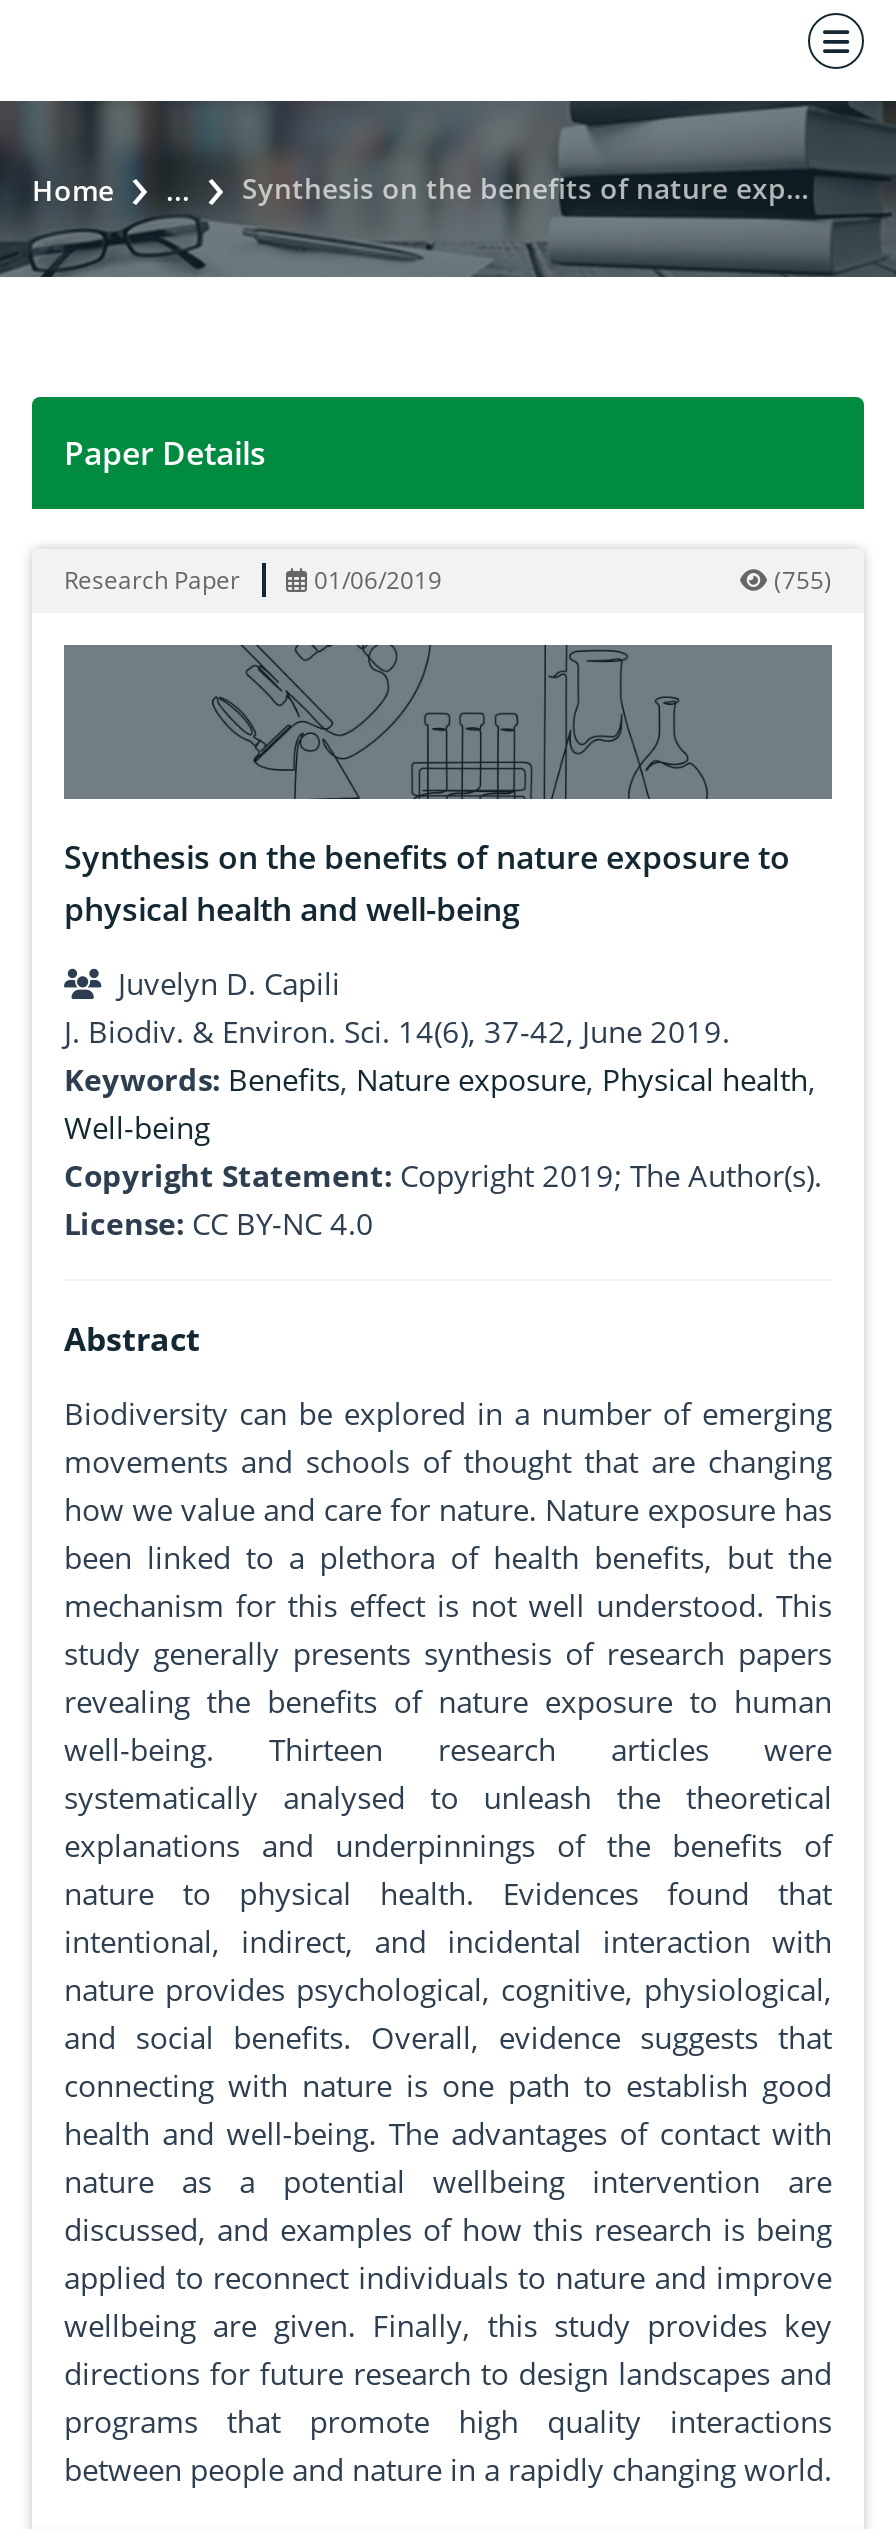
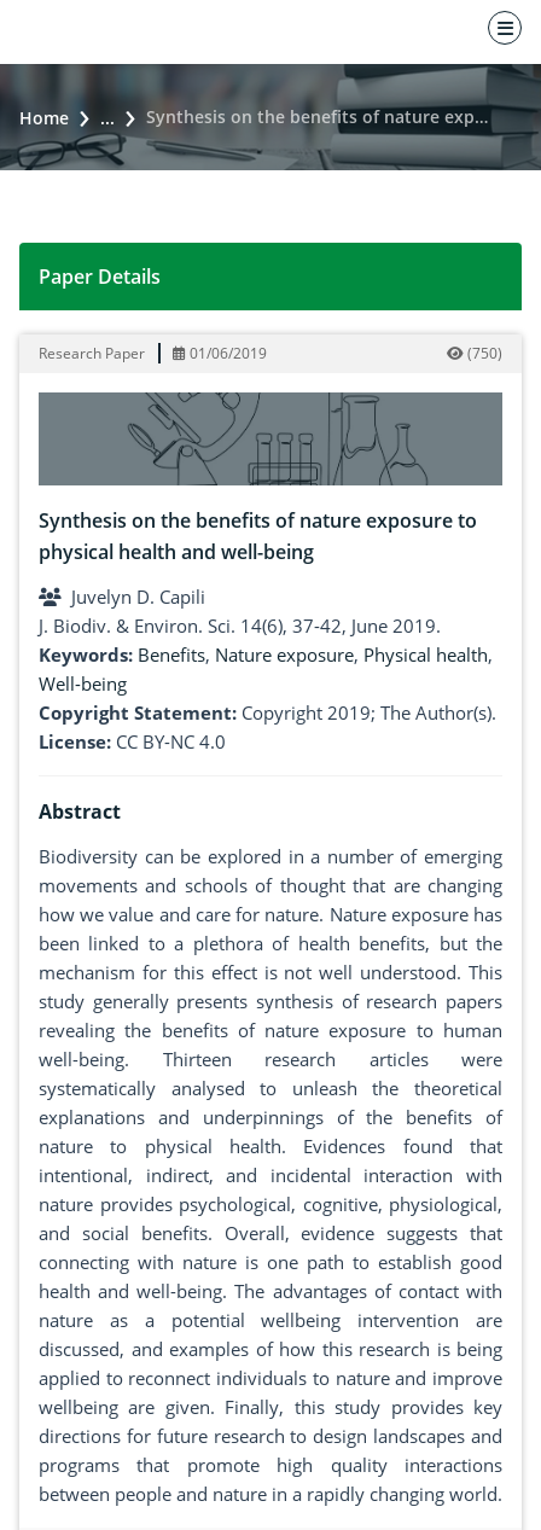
- (755)
+ (750)
